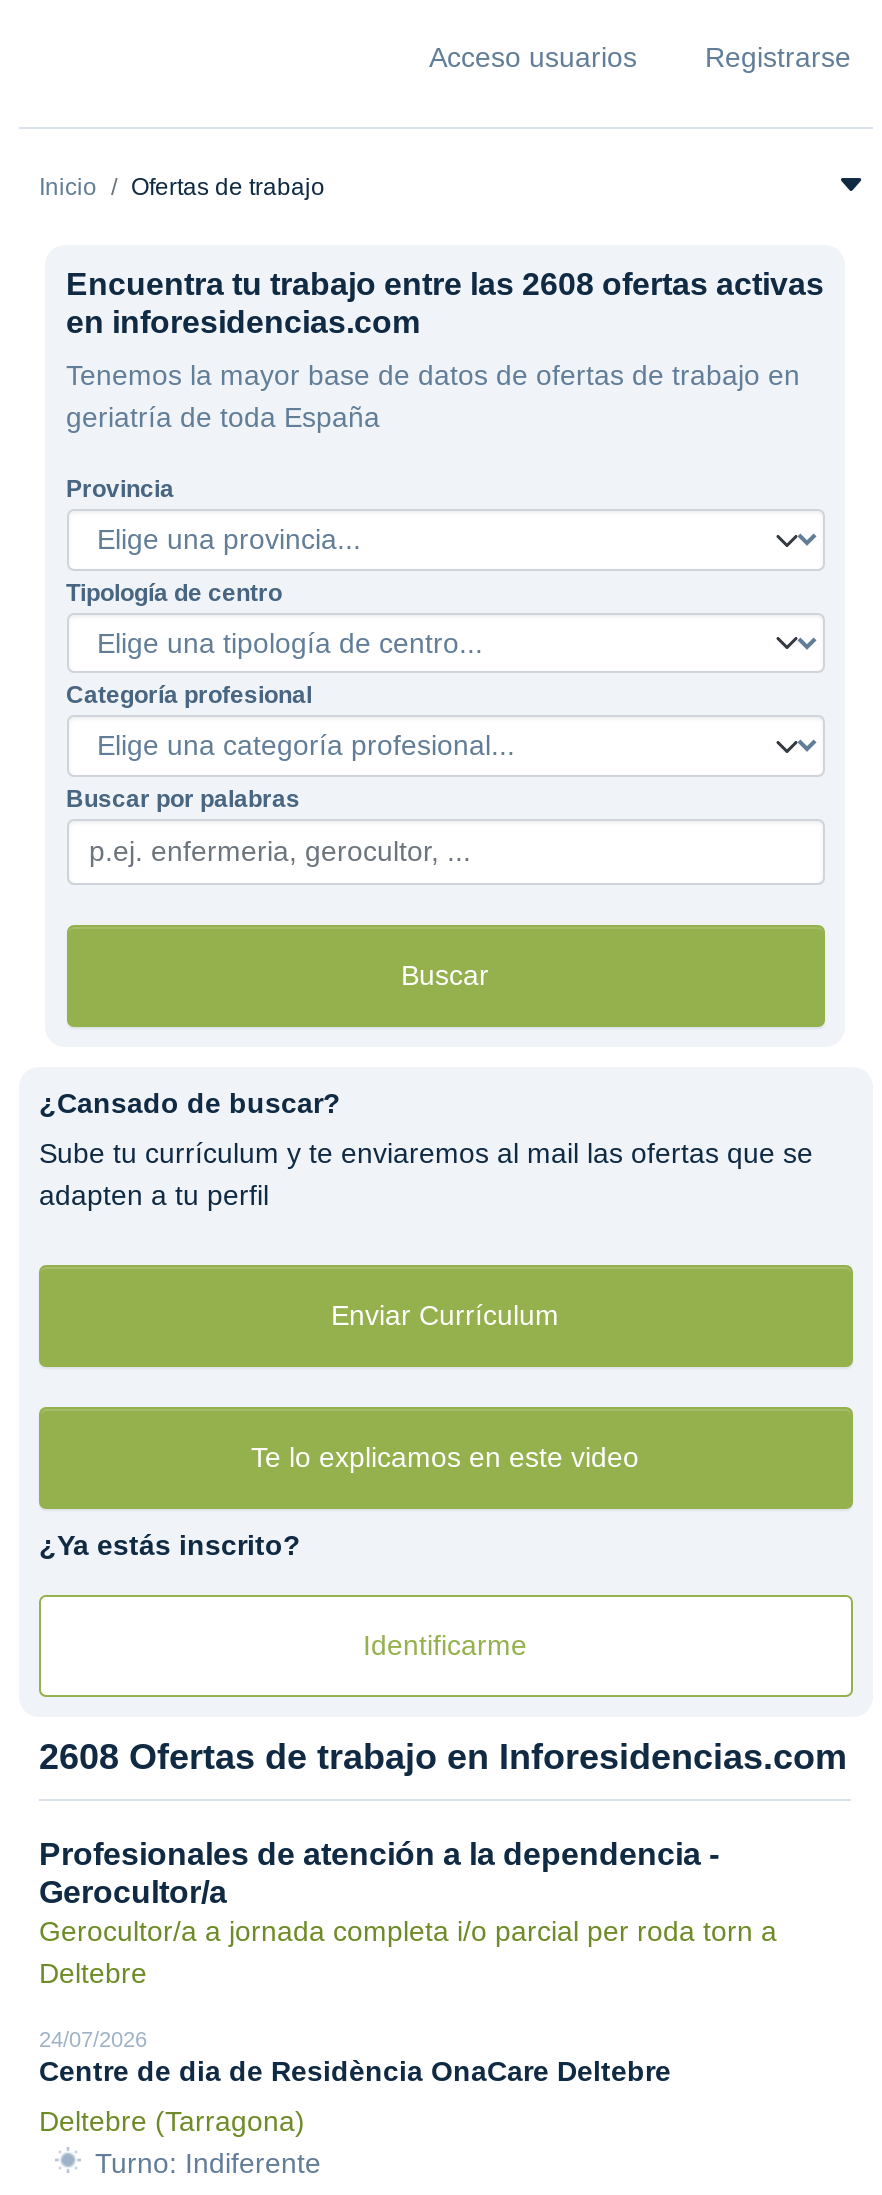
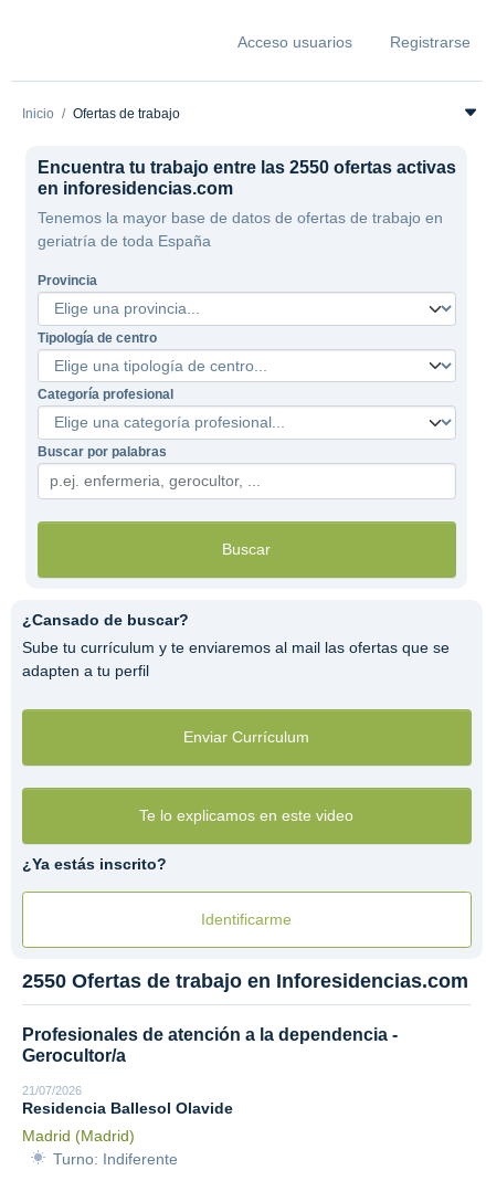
- Encuentra tu trabajo entre las 2608 ofertas activas
+ Encuentra tu trabajo entre las 2550 ofertas activas

- 2608 Ofertas de trabajo en Inforesidencias.com
+ 2550 Ofertas de trabajo en Inforesidencias.com

- Gerocultor/a a jornada completa i/o parcial per roda torn a
- Deltebre
- 24/07/2026
- Centre de dia de Residència OnaCare Deltebre
- Deltebre (Tarragona)
+ 21/07/2026
+ Residencia Ballesol Olavide
+ Madrid (Madrid)
